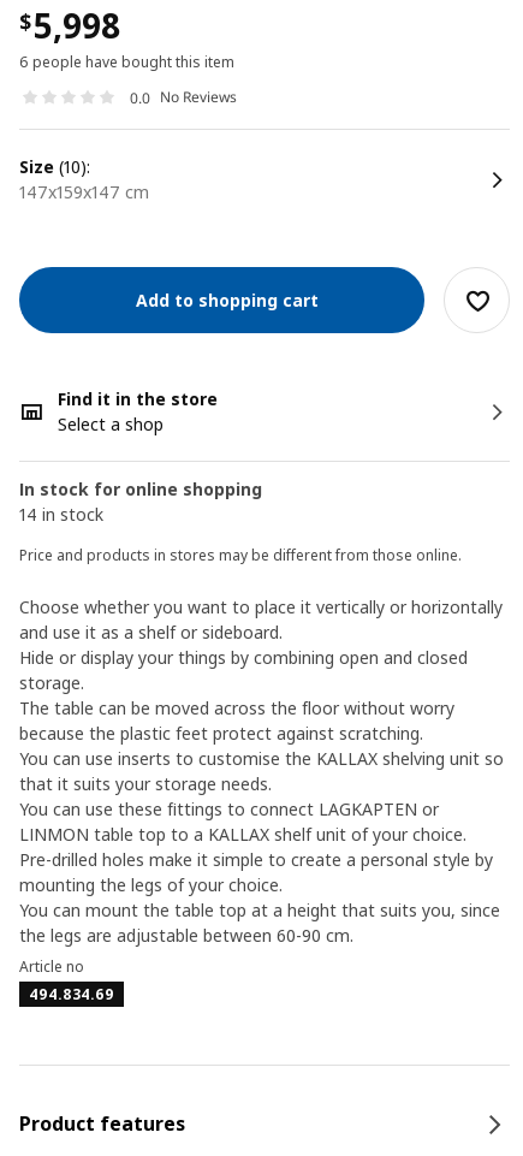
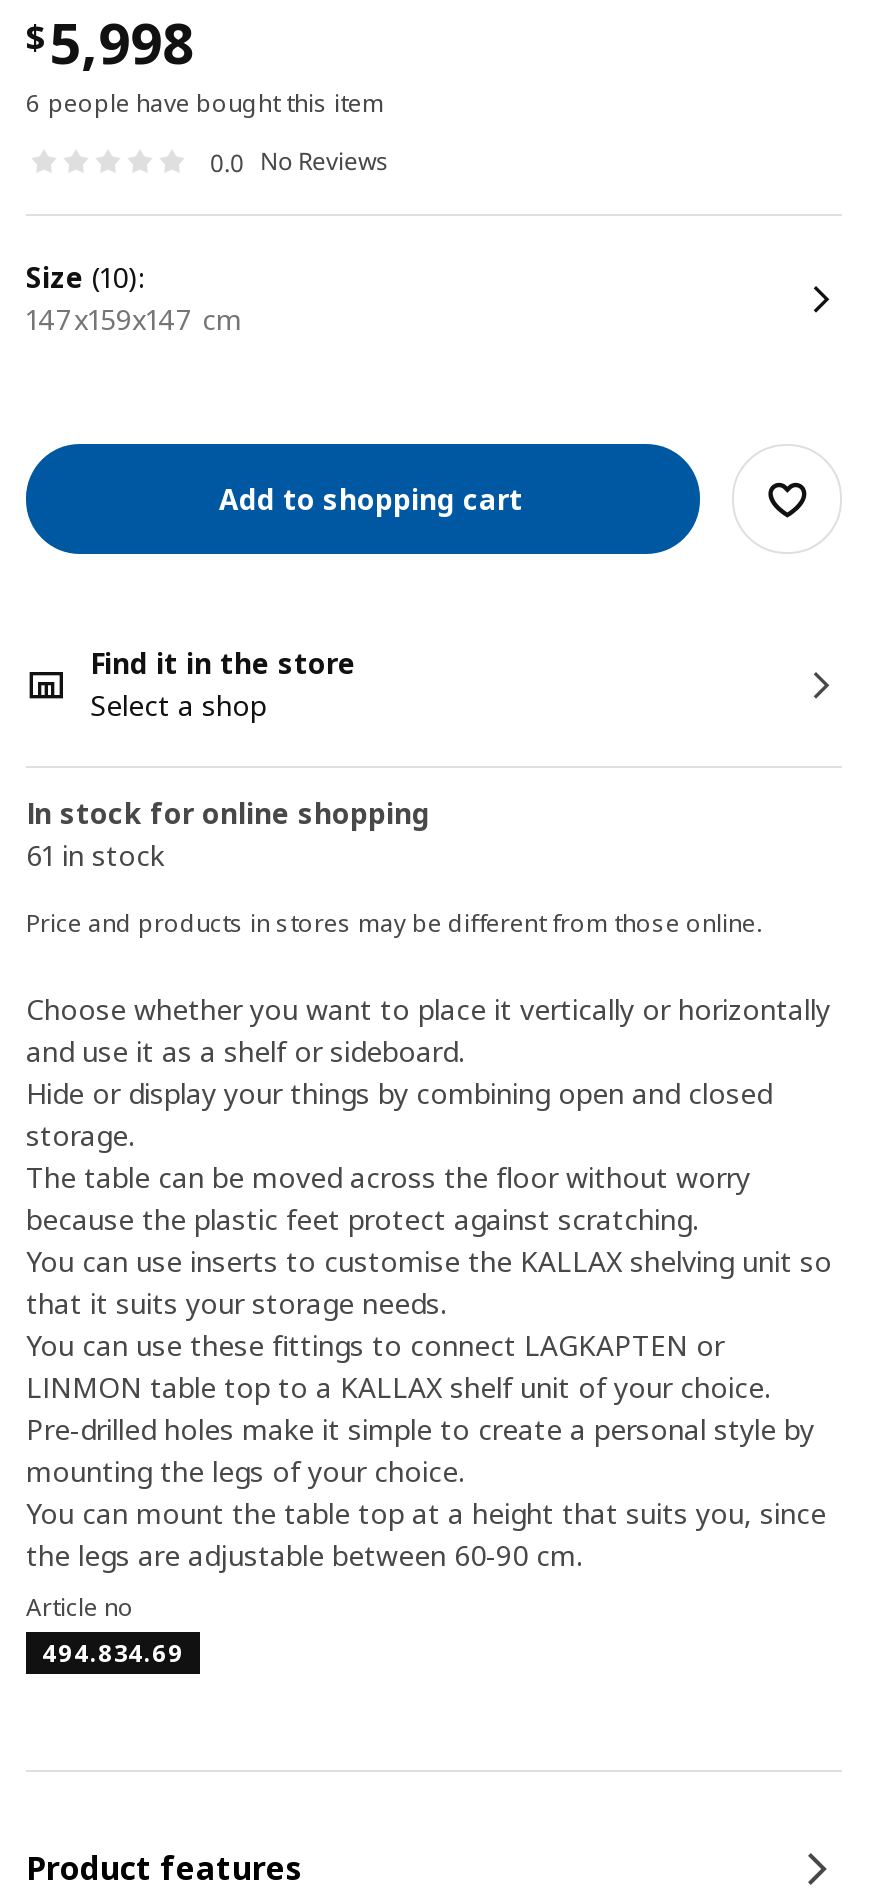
- 14 in stock
+ 61 in stock
